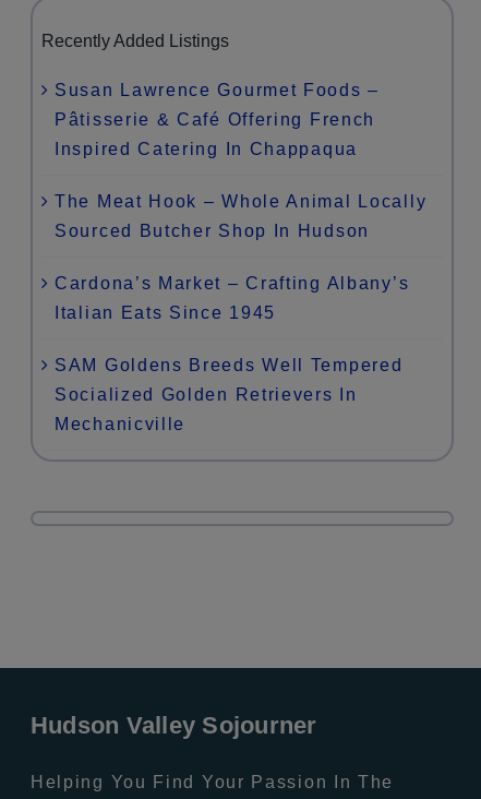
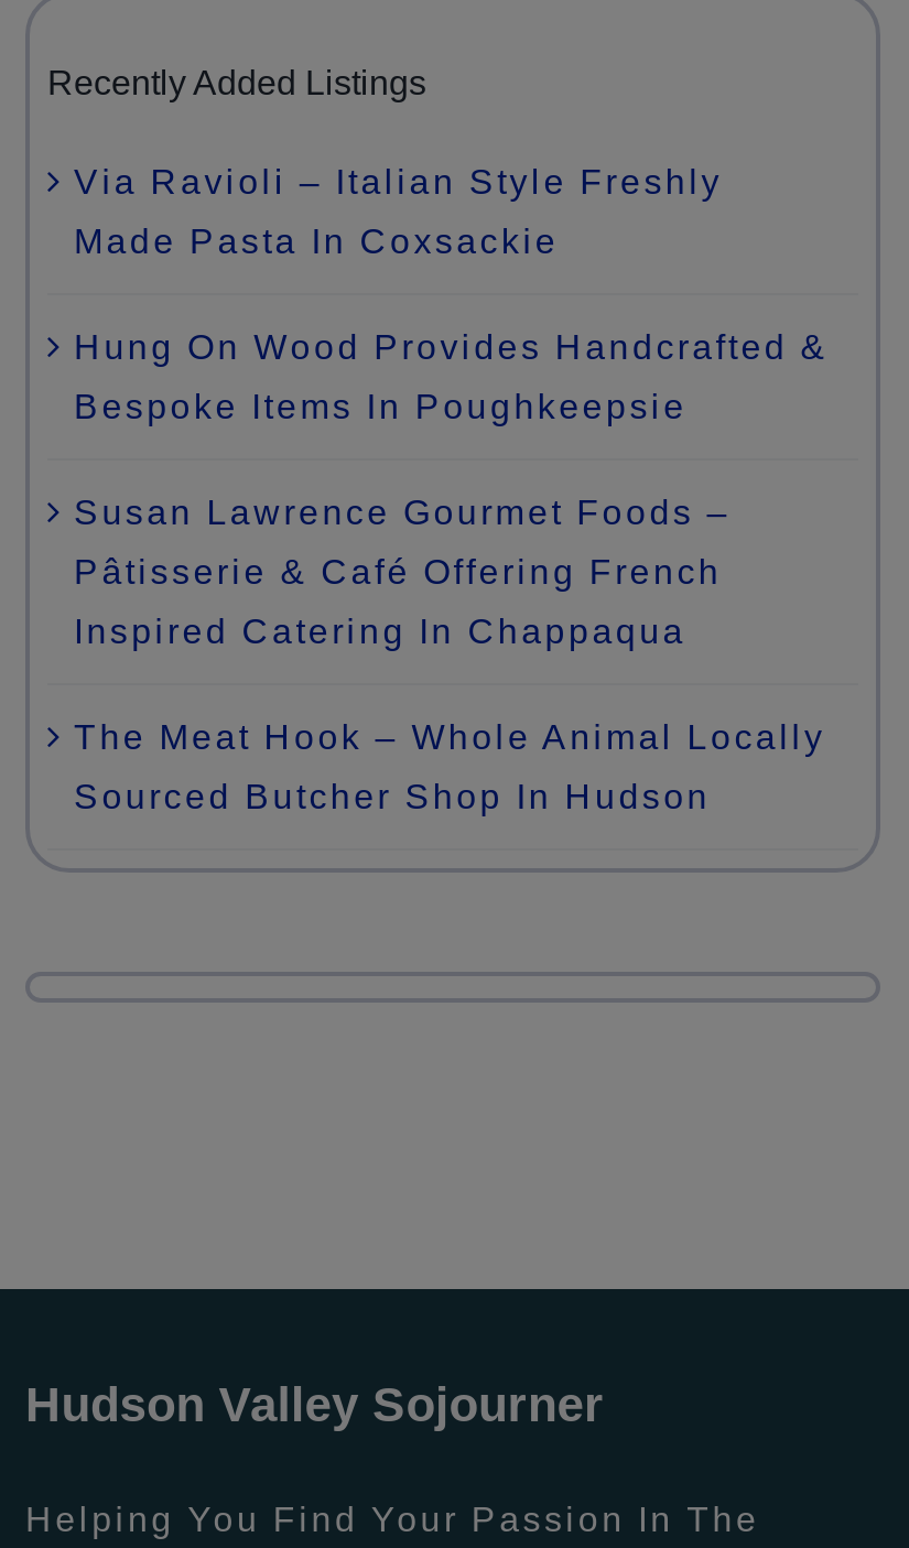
+ Via Ravioli – Italian Style Freshly
+ Made Pasta In Coxsackie
+ Hung On Wood Provides Handcrafted &
+ Bespoke Items In Poughkeepsie

moved down: Susan Lawrence Gourmet Foods – | Pâtisserie & Café Offering French | Inspired Catering In Chappaqua | The Meat Hook – Whole Animal Locally | Sourced Butcher Shop In Hudson

- Cardona’s Market – Crafting Albany’s
- Italian Eats Since 1945
- SAM Goldens Breeds Well Tempered
- Socialized Golden Retrievers In
- Mechanicville
